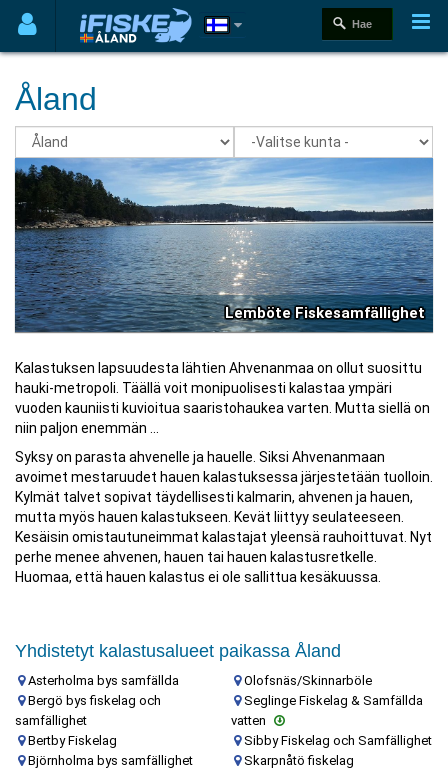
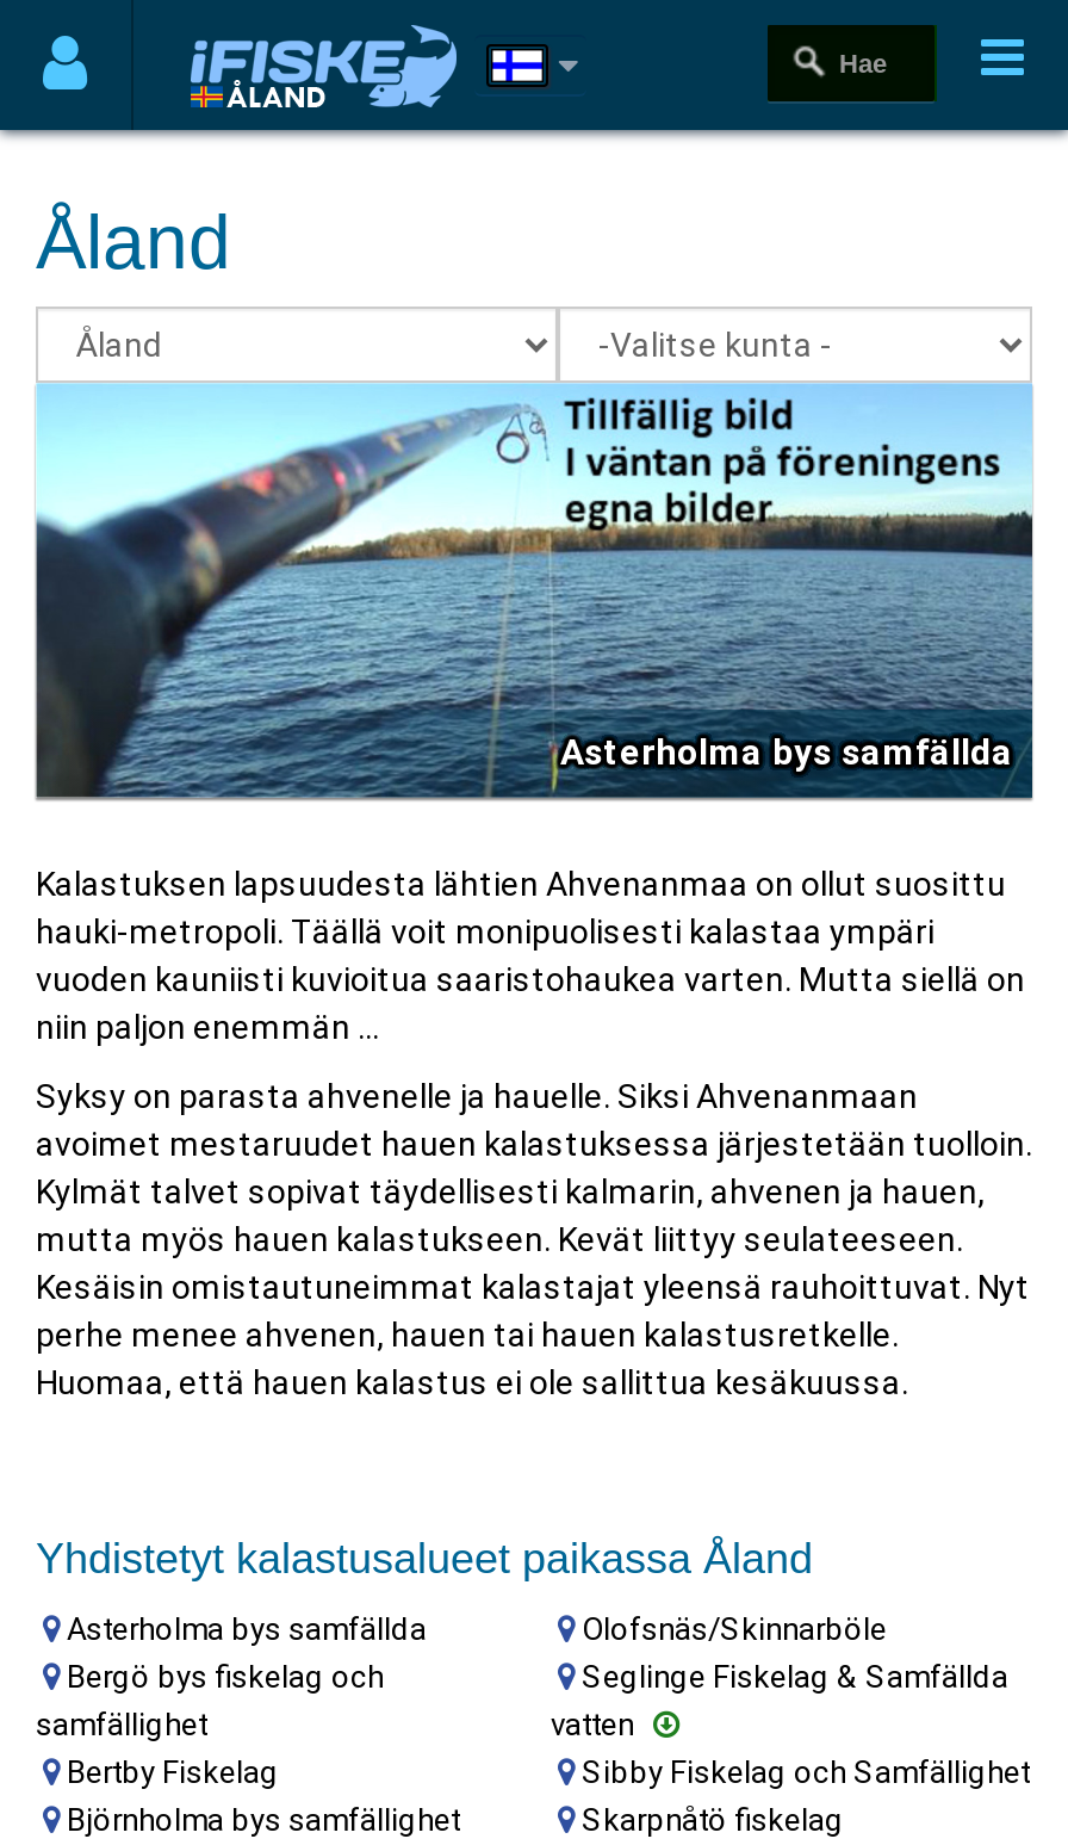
- [image]
- Lemböte Fiskesamfällighet
+ [image]
+ Asterholma bys samfällda
